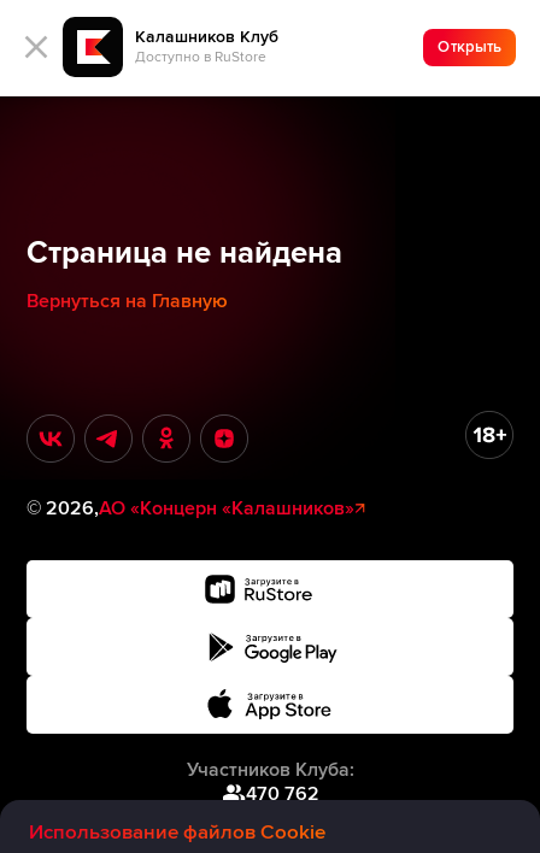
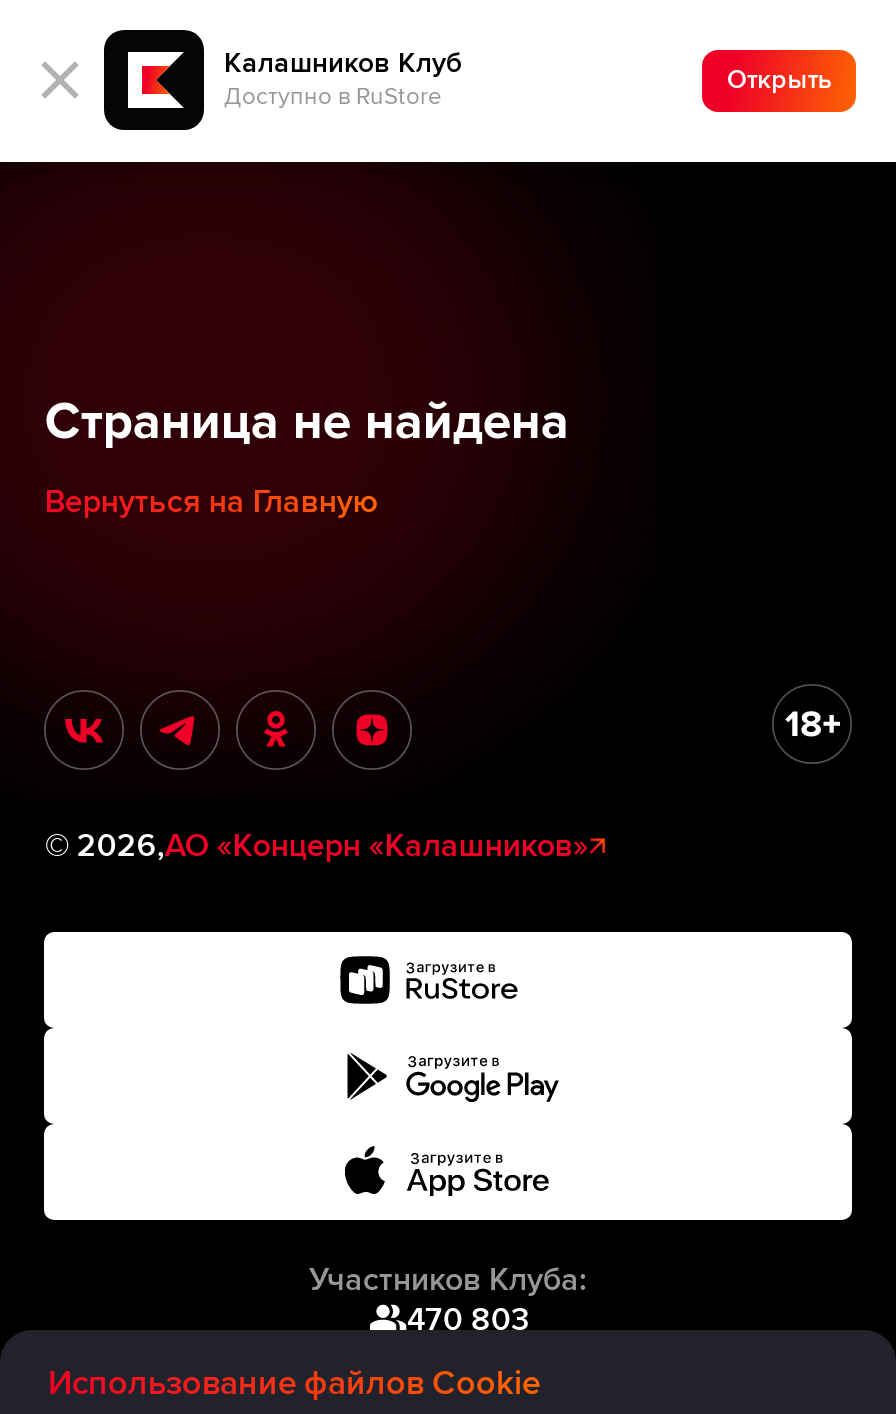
- 470 762
+ 470 803
